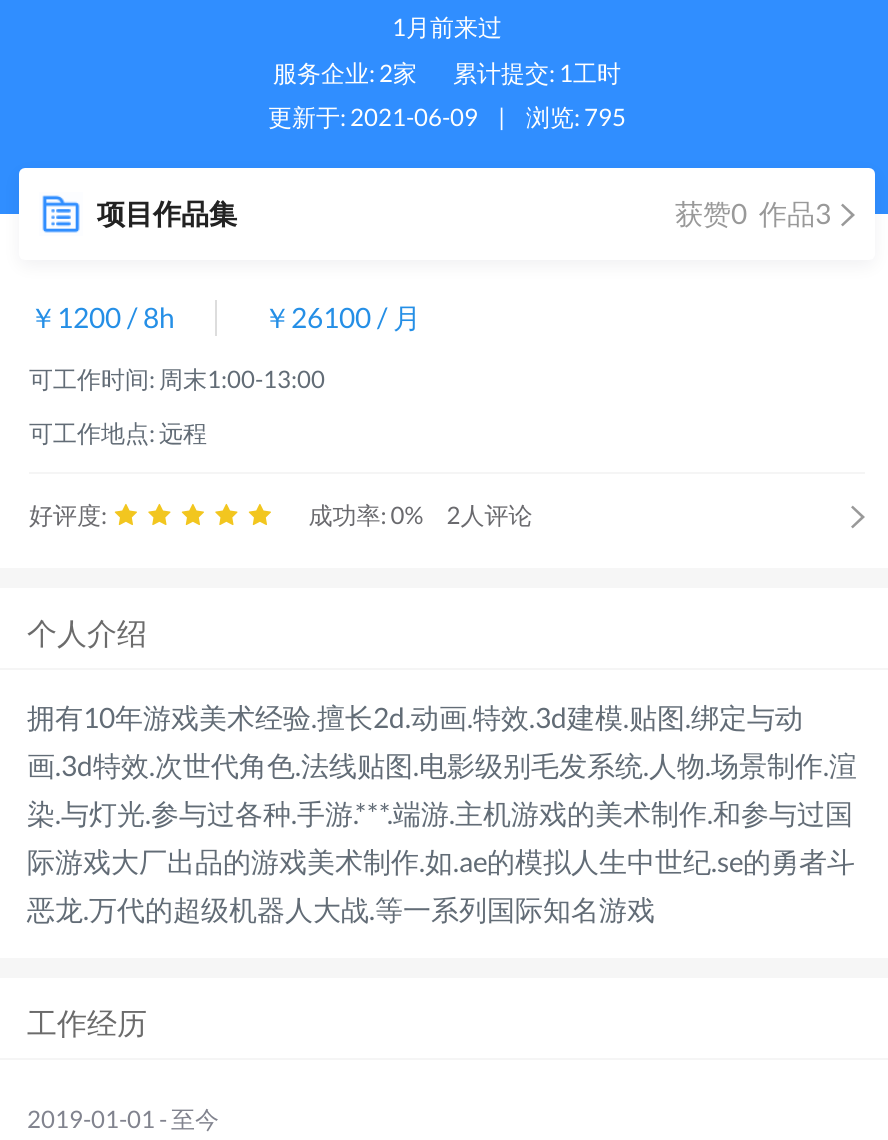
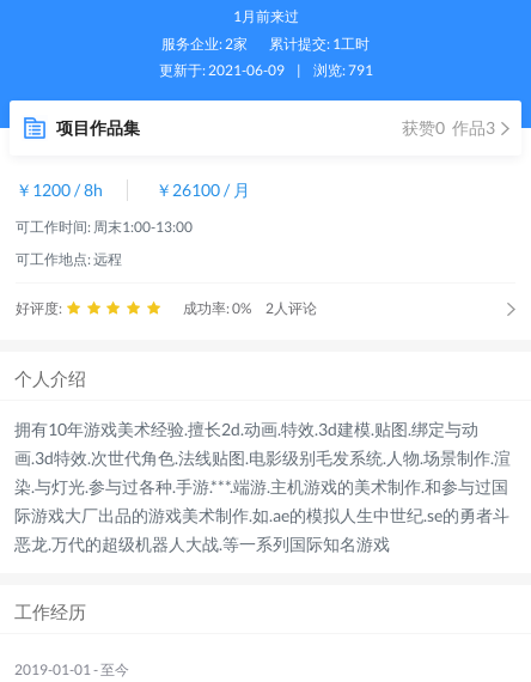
- 浏览: 795
+ 浏览: 791
